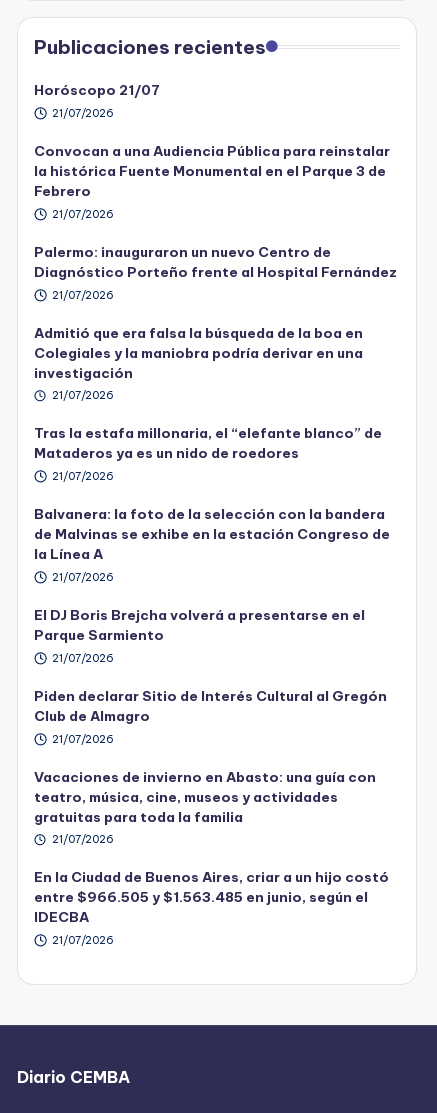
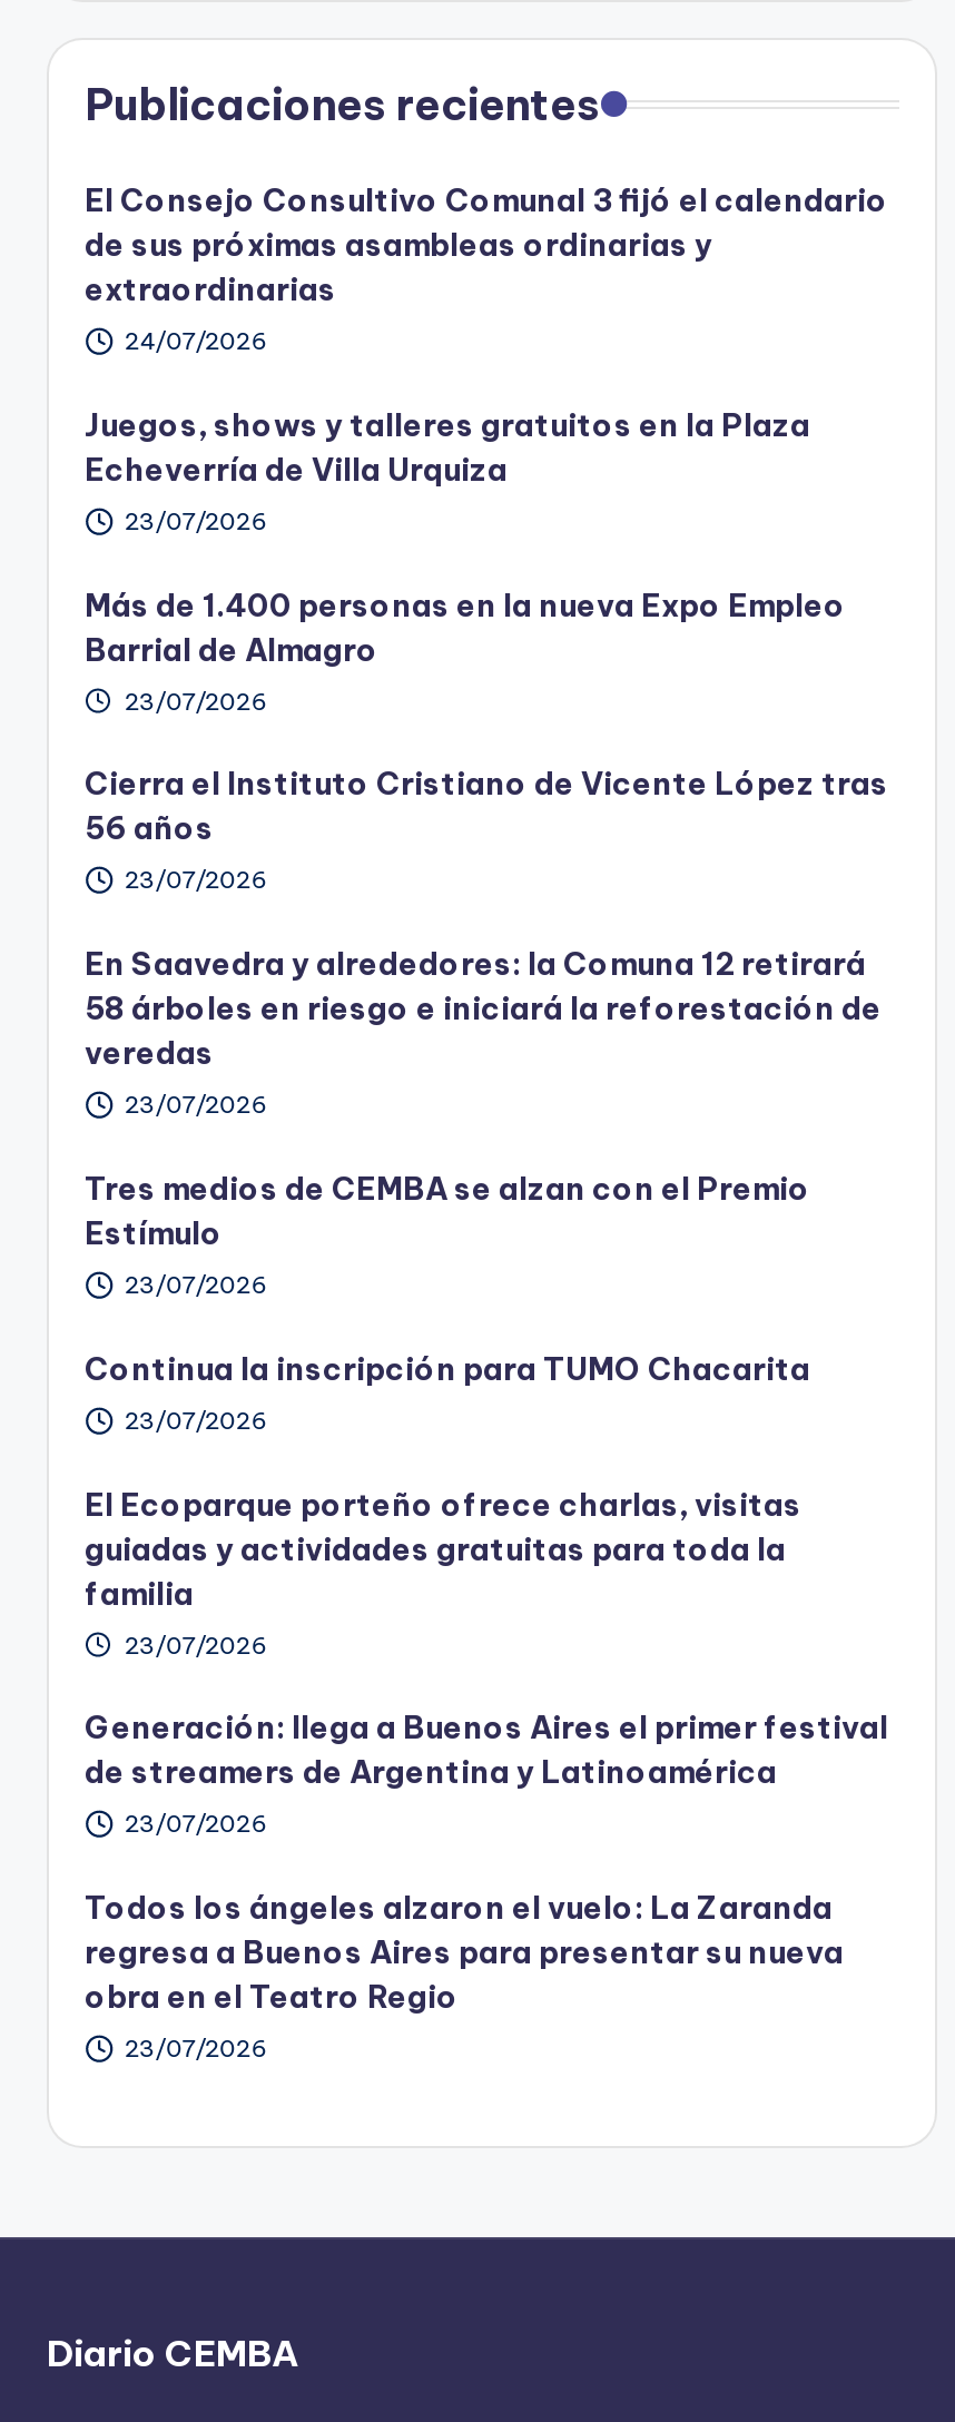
- Horóscopo 21/07
- 21/07/2026
+ El Consejo Consultivo Comunal 3 fijó el calendario
+ de sus próximas asambleas ordinarias y
+ extraordinarias
+ 24/07/2026

- Convocan a una Audiencia Pública para reinstalar
- la histórica Fuente Monumental en el Parque 3 de
- Febrero
- 21/07/2026
+ Juegos, shows y talleres gratuitos en la Plaza
+ Echeverría de Villa Urquiza
+ 23/07/2026

- Palermo: inauguraron un nuevo Centro de
- Diagnóstico Porteño frente al Hospital Fernández
- 21/07/2026
+ Más de 1.400 personas en la nueva Expo Empleo
+ Barrial de Almagro
+ 23/07/2026

- Admitió que era falsa la búsqueda de la boa en
- Colegiales y la maniobra podría derivar en una
- investigación
- 21/07/2026
+ Cierra el Instituto Cristiano de Vicente López tras
+ 56 años
+ 23/07/2026

- Tras la estafa millonaria, el “elefante blanco” de
- Mataderos ya es un nido de roedores
- 21/07/2026
+ En Saavedra y alrededores: la Comuna 12 retirará
+ 58 árboles en riesgo e iniciará la reforestación de
+ veredas
+ 23/07/2026

- Balvanera: la foto de la selección con la bandera
- de Malvinas se exhibe en la estación Congreso de
- la Línea A
- 21/07/2026
+ Tres medios de CEMBA se alzan con el Premio
+ Estímulo
+ 23/07/2026

- El DJ Boris Brejcha volverá a presentarse en el
- Parque Sarmiento
- 21/07/2026
+ Continua la inscripción para TUMO Chacarita
+ 23/07/2026

- Piden declarar Sitio de Interés Cultural al Gregón
- Club de Almagro
- 21/07/2026
+ El Ecoparque porteño ofrece charlas, visitas
+ guiadas y actividades gratuitas para toda la
+ familia
+ 23/07/2026

- Vacaciones de invierno en Abasto: una guía con
- teatro, música, cine, museos y actividades
- gratuitas para toda la familia
- 21/07/2026
+ Generación: llega a Buenos Aires el primer festival
+ de streamers de Argentina y Latinoamérica
+ 23/07/2026

- En la Ciudad de Buenos Aires, criar a un hijo costó
- entre $966.505 y $1.563.485 en junio, según el
- IDECBA
- 21/07/2026
+ Todos los ángeles alzaron el vuelo: La Zaranda
+ regresa a Buenos Aires para presentar su nueva
+ obra en el Teatro Regio
+ 23/07/2026
